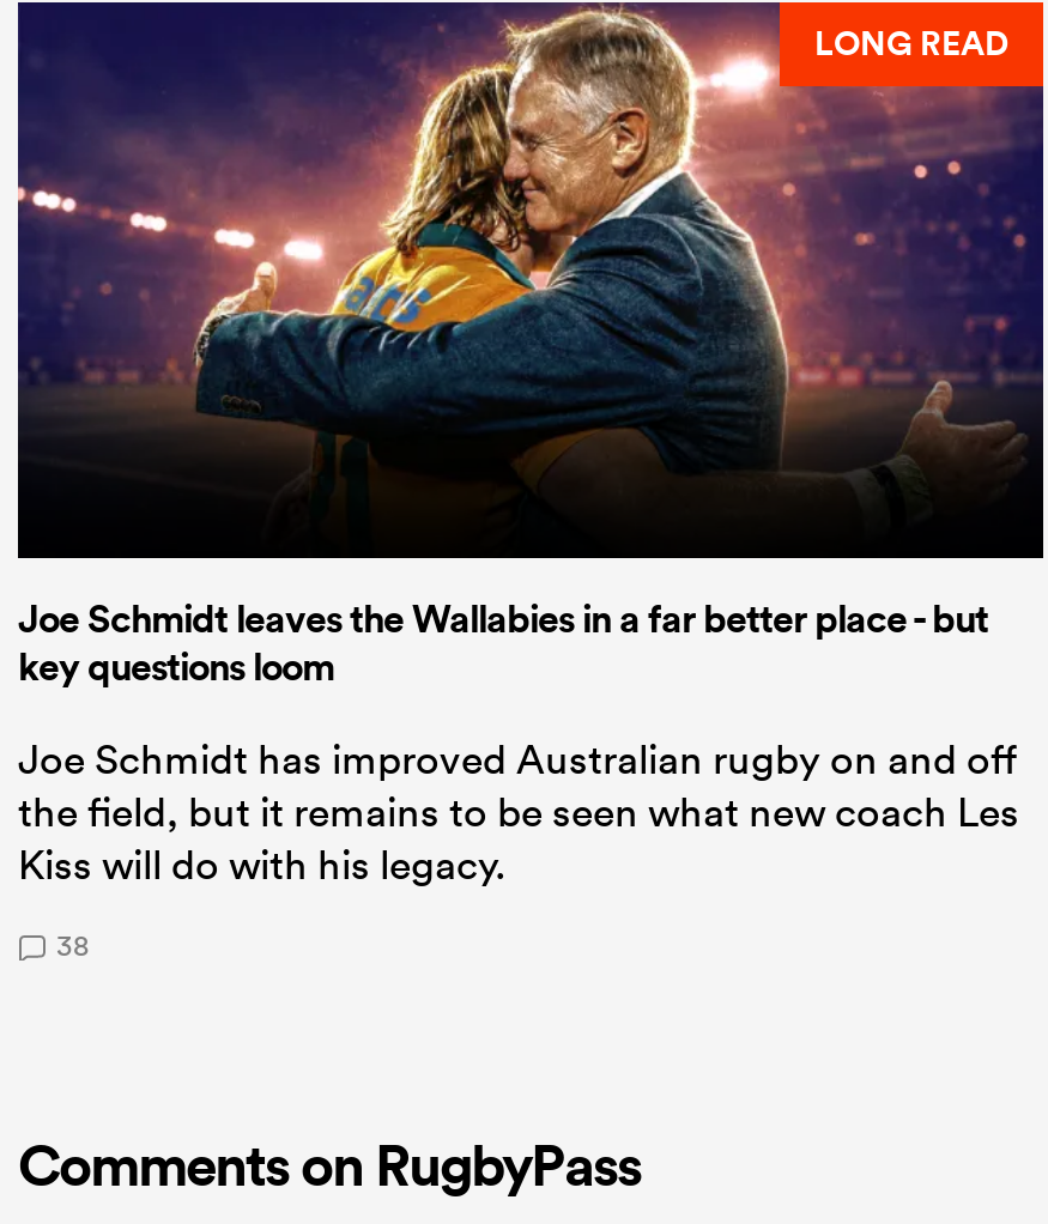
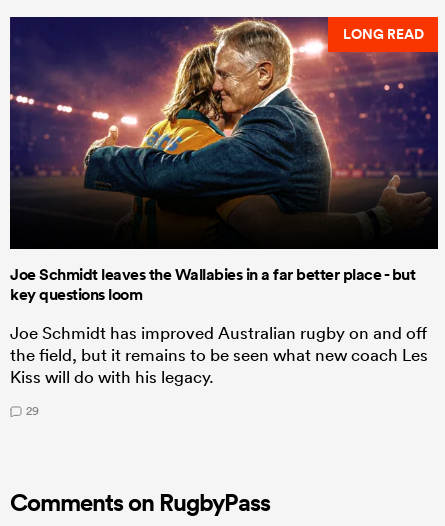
- 38
+ 29
